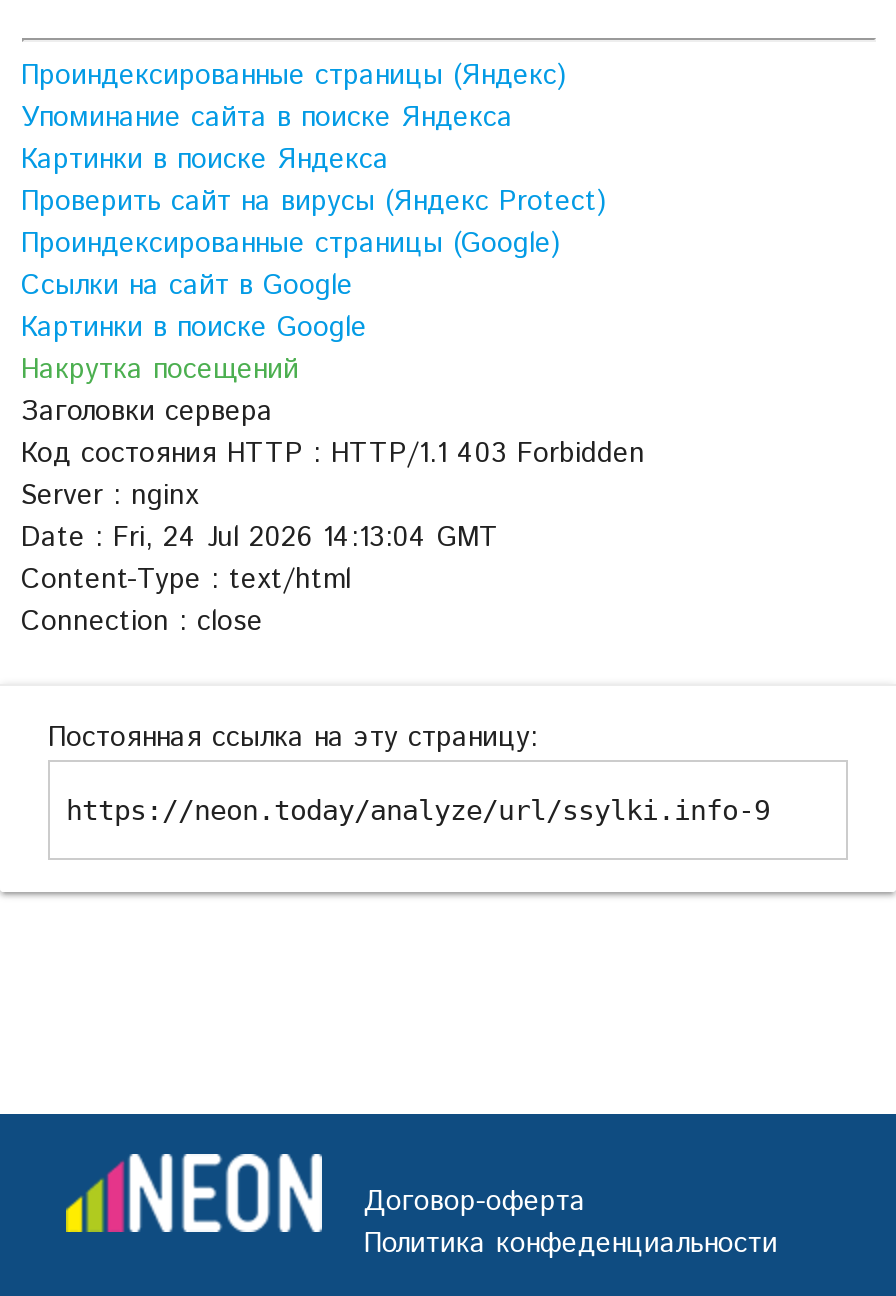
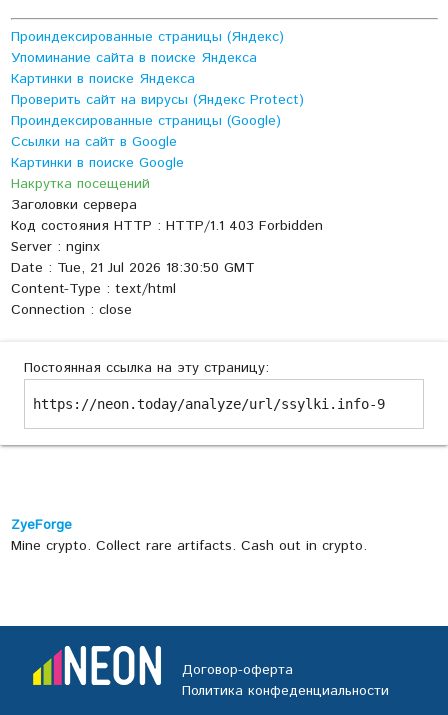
- Date : Fri, 24 Jul 2026 14:13:04 GMT
+ Date : Tue, 21 Jul 2026 18:30:50 GMT

+ ZyeForge
+ Mine crypto. Collect rare artifacts. Cash out in crypto.
